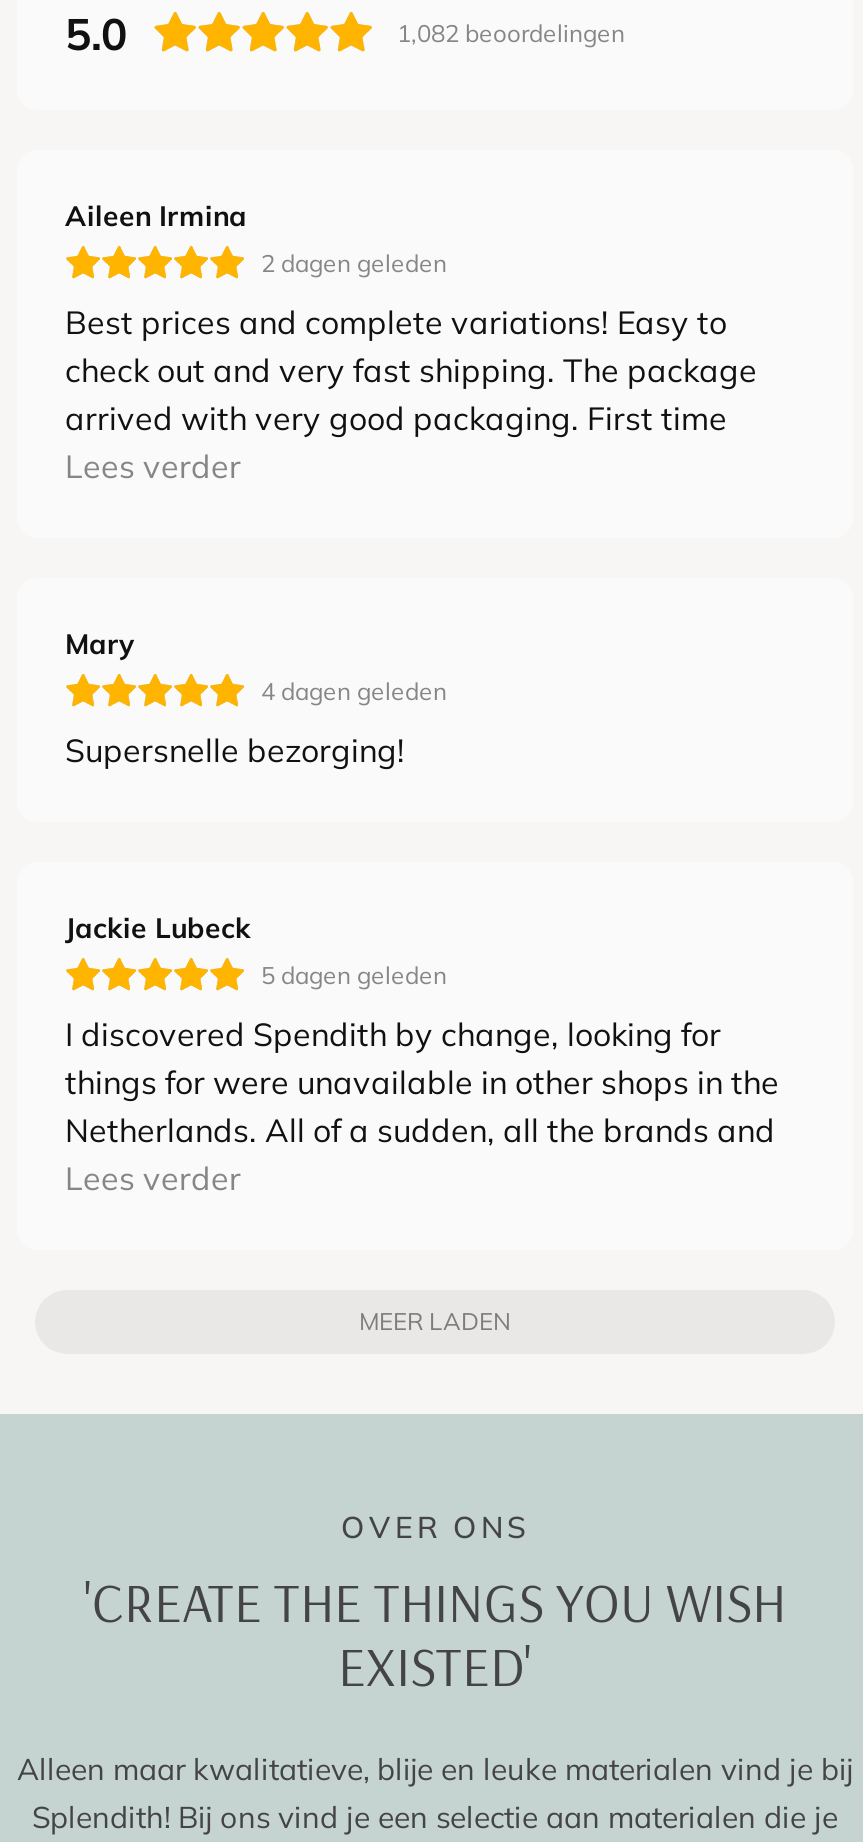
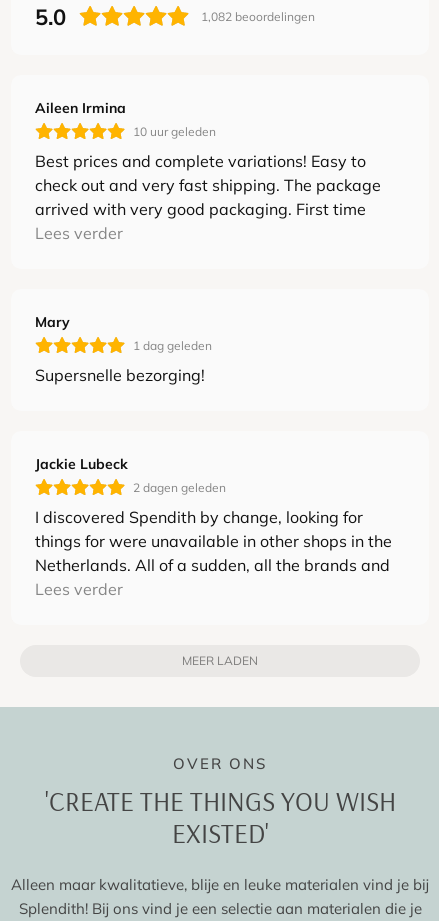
+ 10 uur geleden

moved down: 2 dagen geleden

- 4 dagen geleden
+ 1 dag geleden

- 5 dagen geleden
